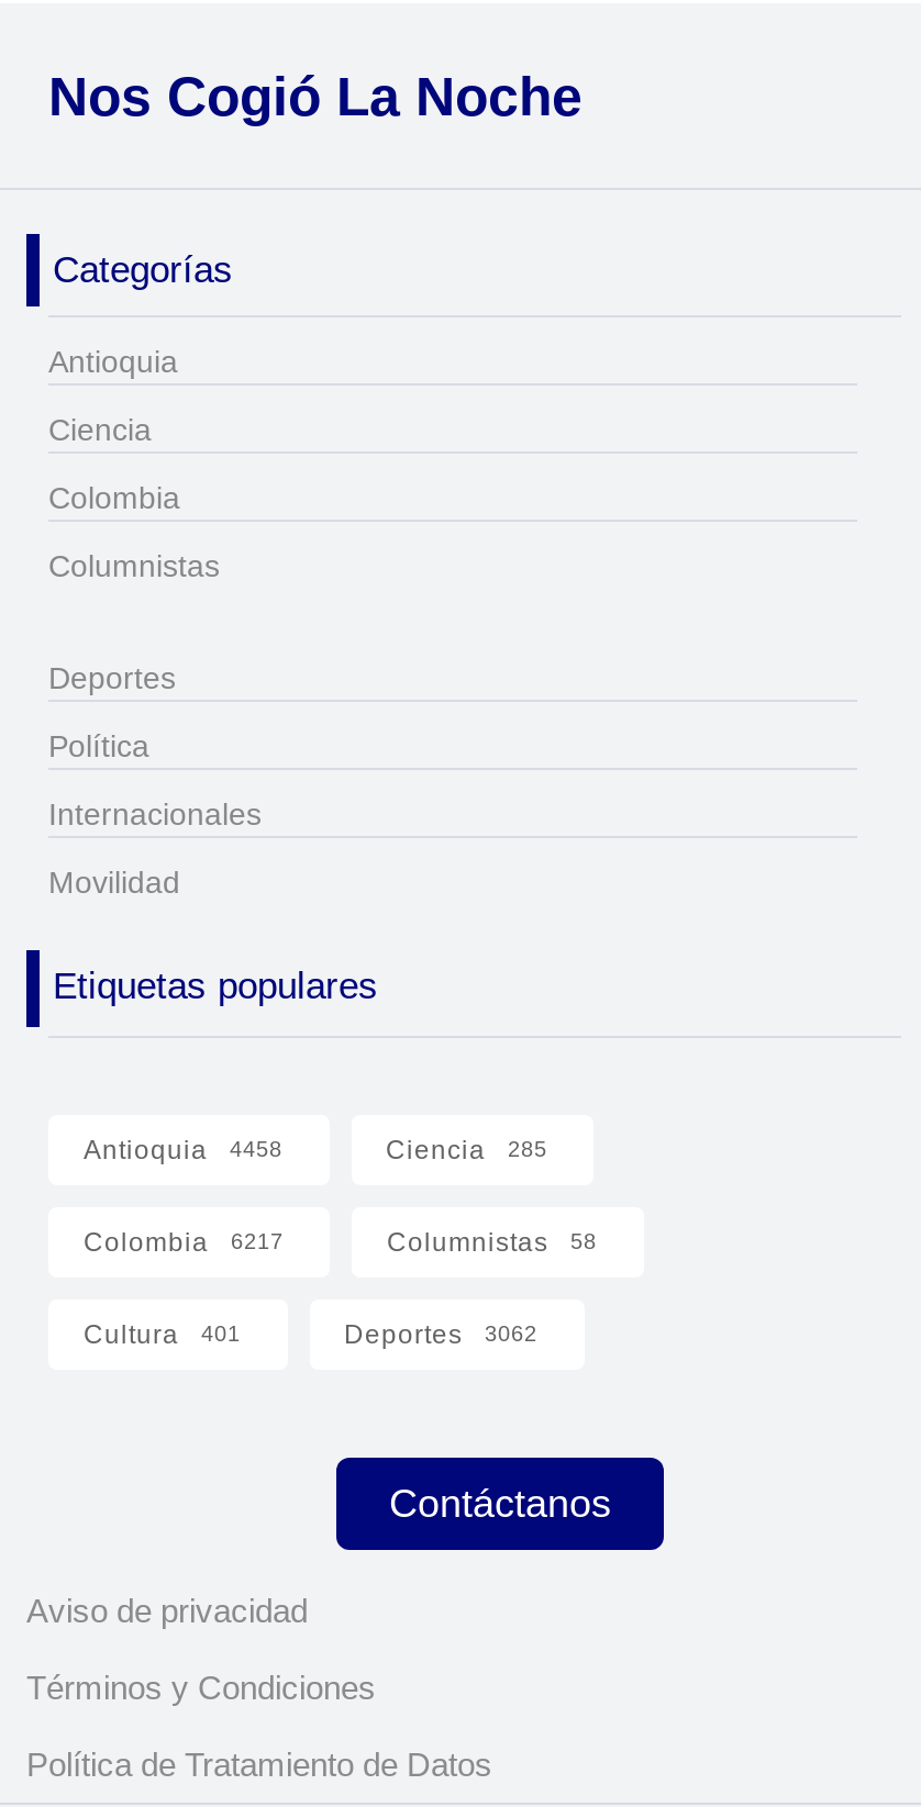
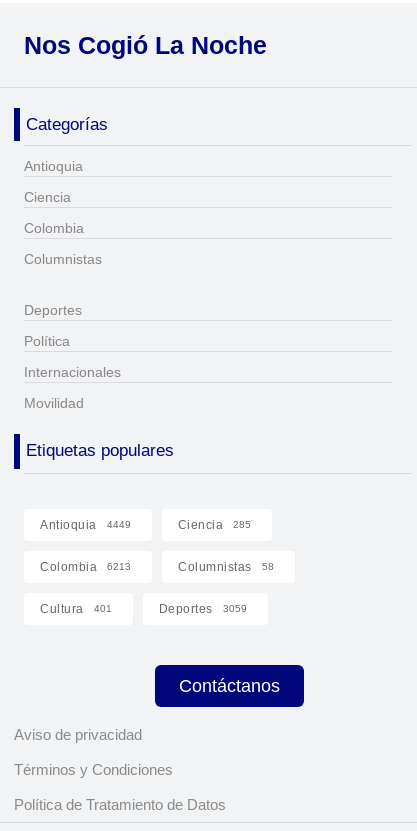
- Antioquia 4458
+ Antioquia 4449

- Colombia 6217
+ Colombia 6213

- Deportes 3062
+ Deportes 3059
